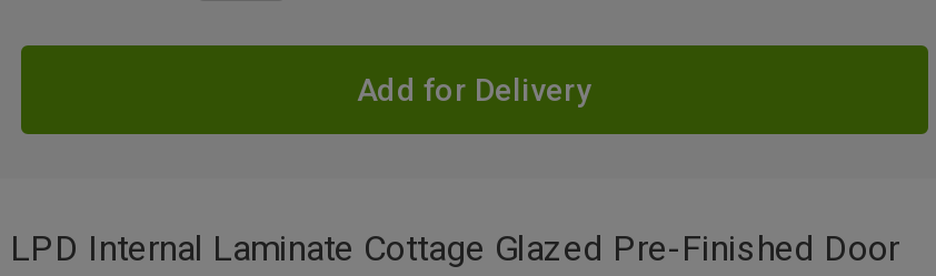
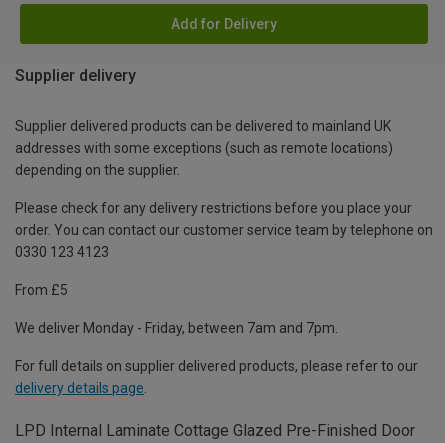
+ Supplier delivery
+ Supplier delivered products can be delivered to mainland UK
+ addresses with some exceptions (such as remote locations)
+ depending on the supplier.
+ Please check for any delivery restrictions before you place your
+ order. You can contact our customer service team by telephone on
+ 0330 123 4123
+ From £5
+ We deliver Monday - Friday, between 7am and 7pm.
+ For full details on supplier delivered products, please refer to our
+ delivery details page.
